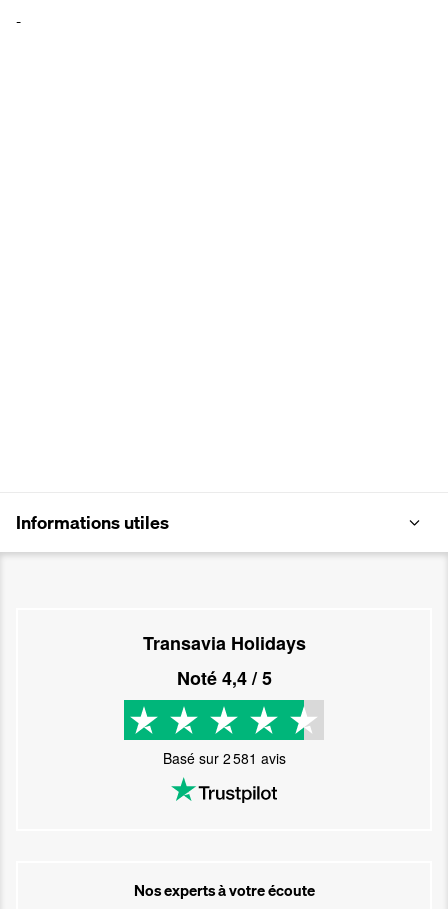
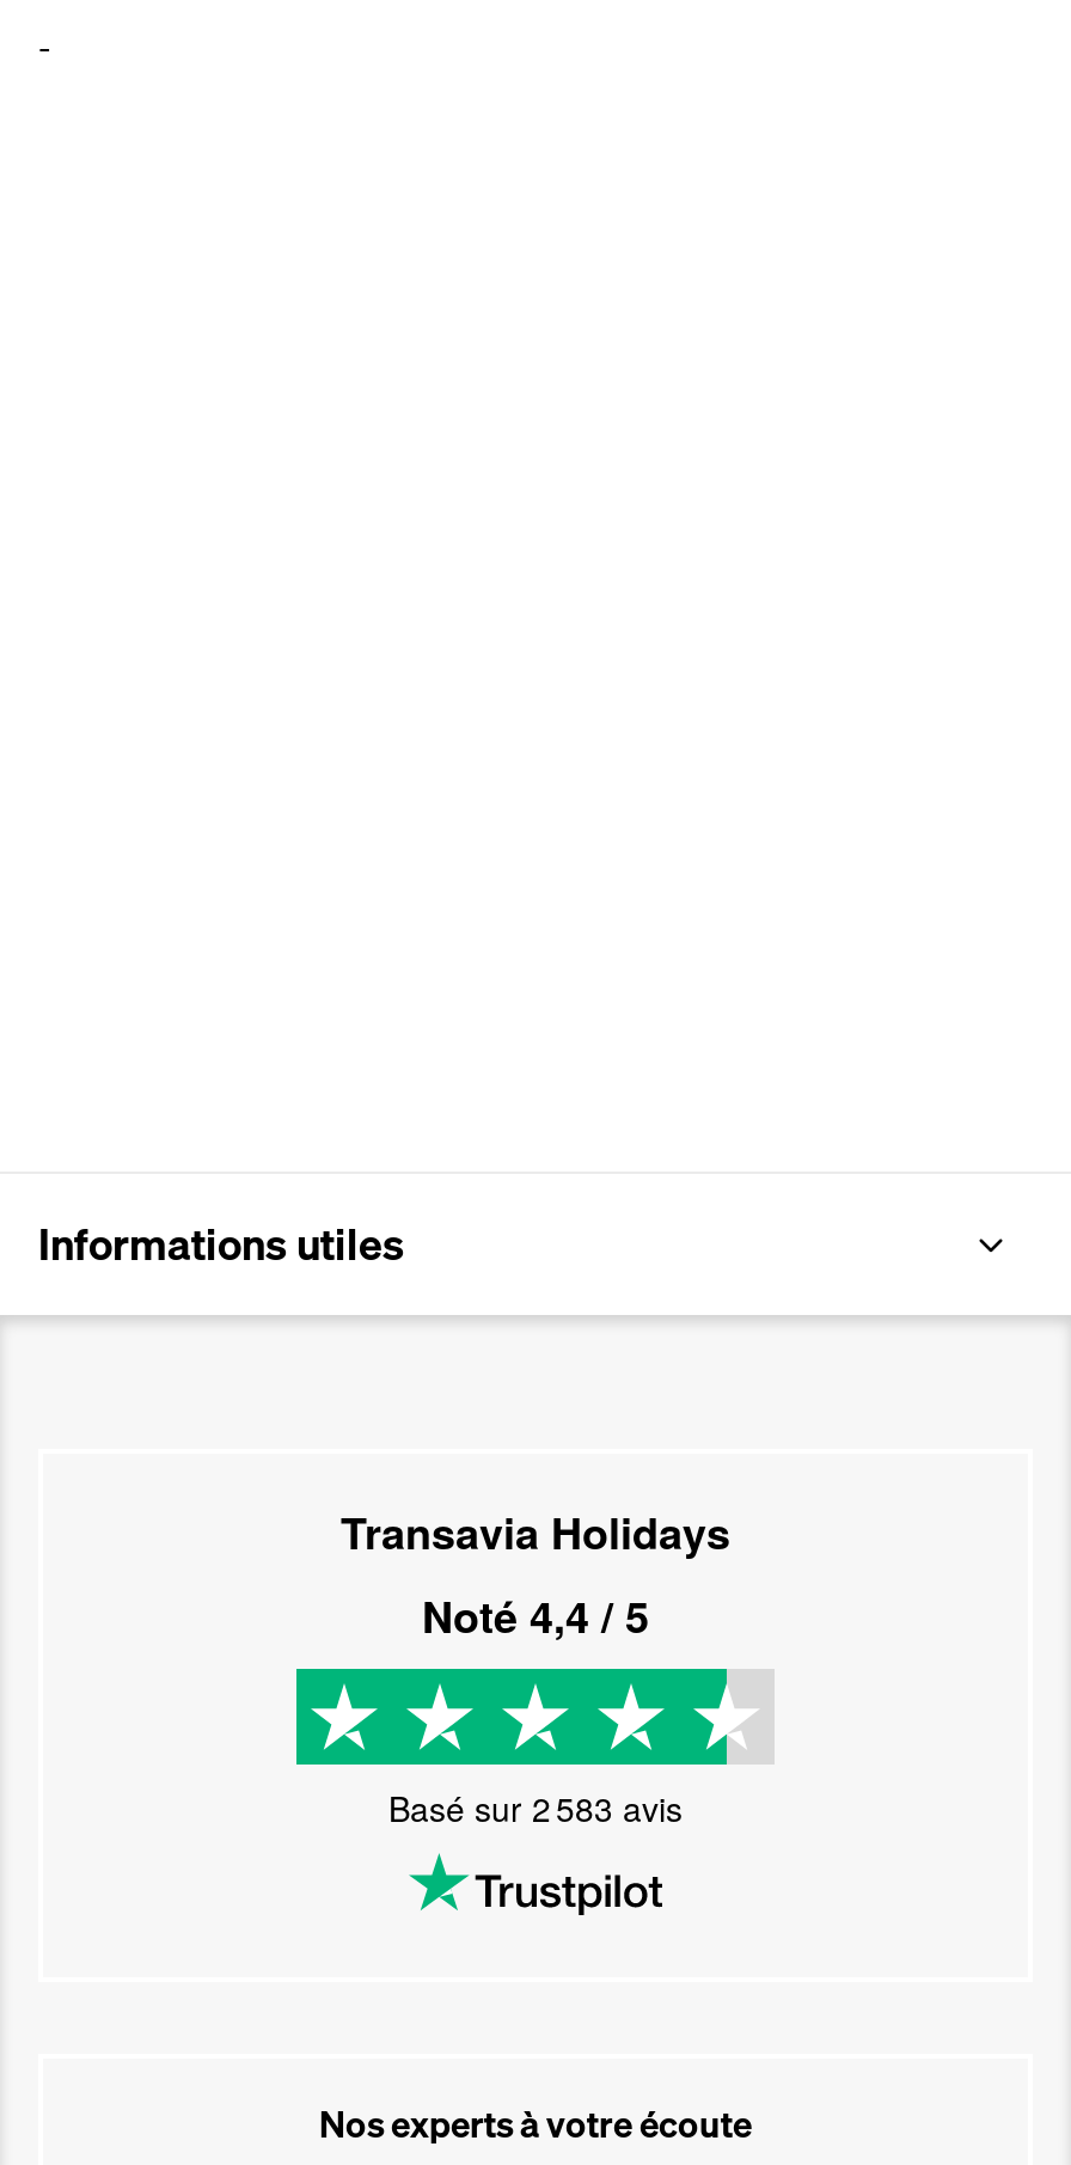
- Basé sur 2 581 avis
+ Basé sur 2 583 avis
